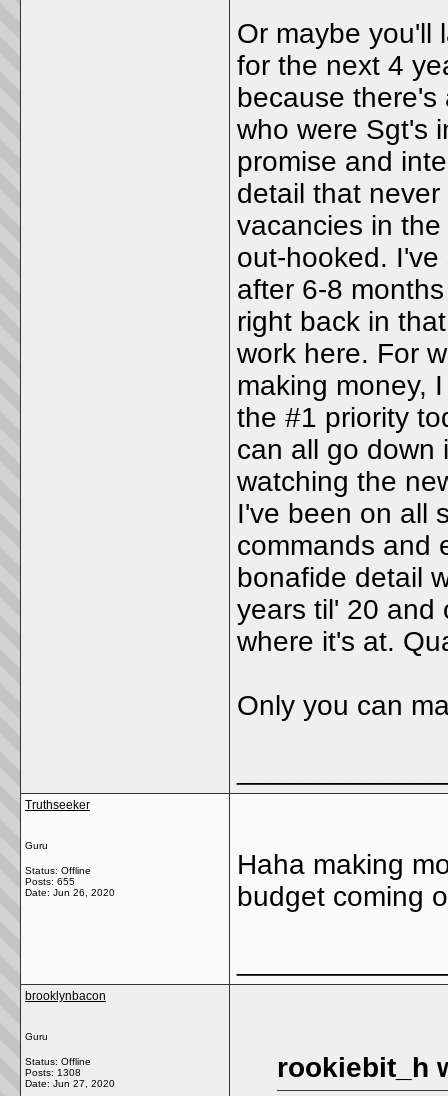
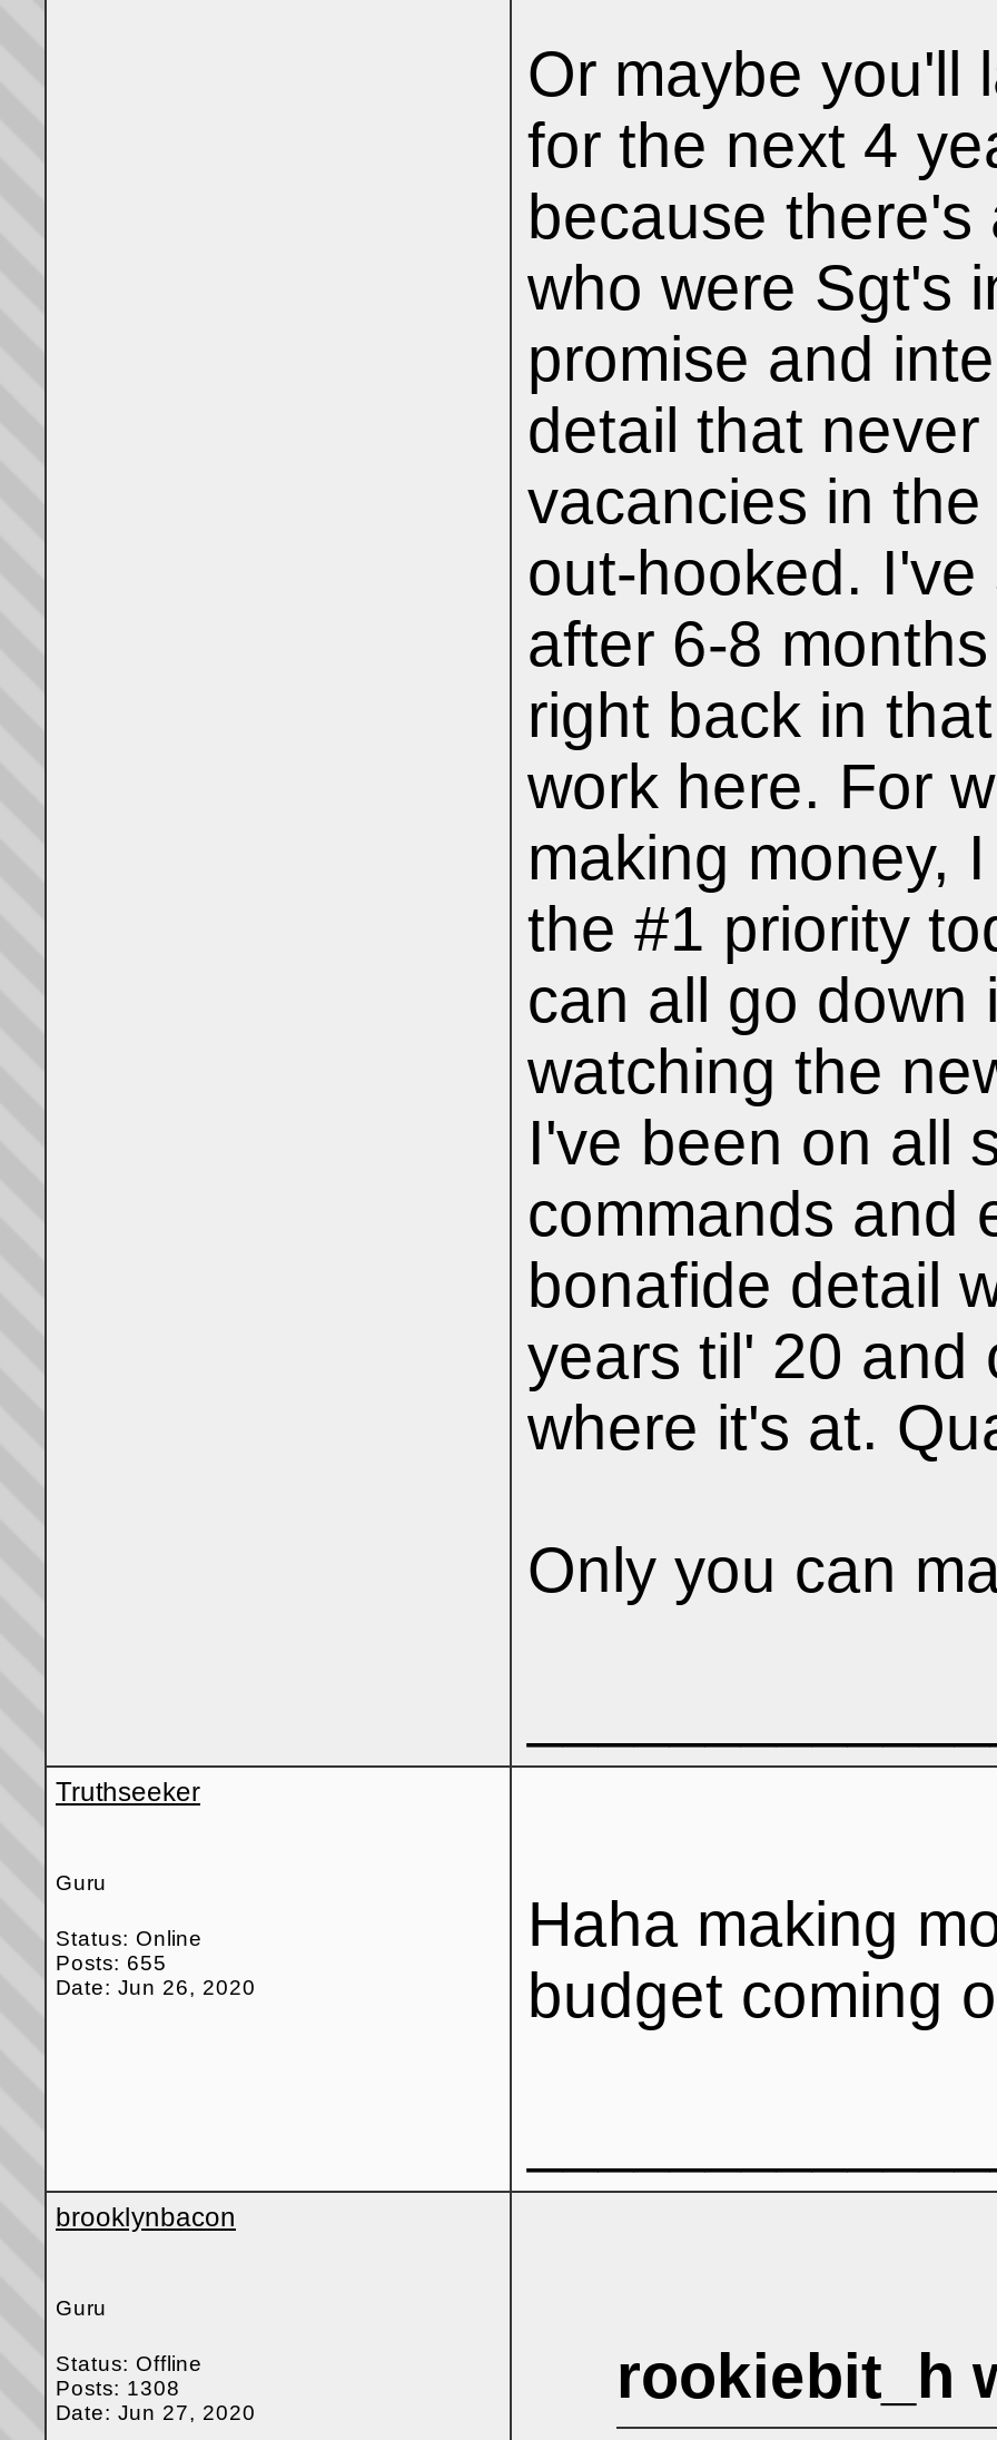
- Status: Offline
+ Status: Online
